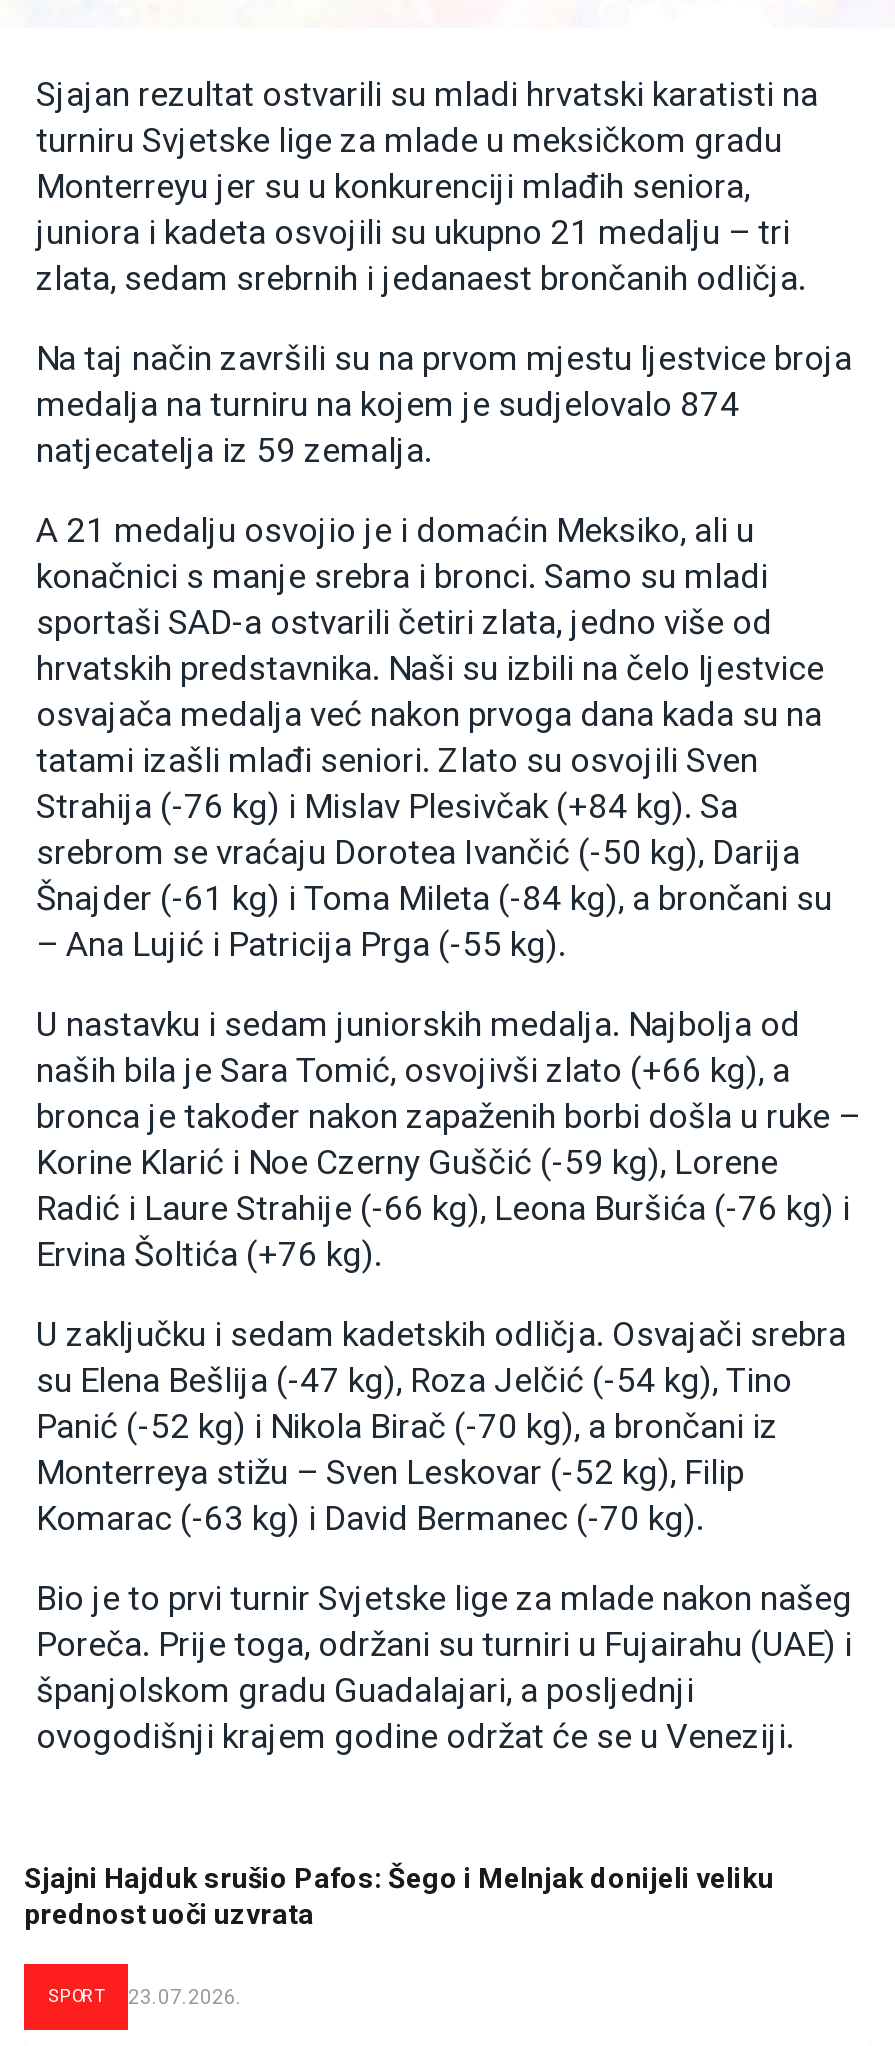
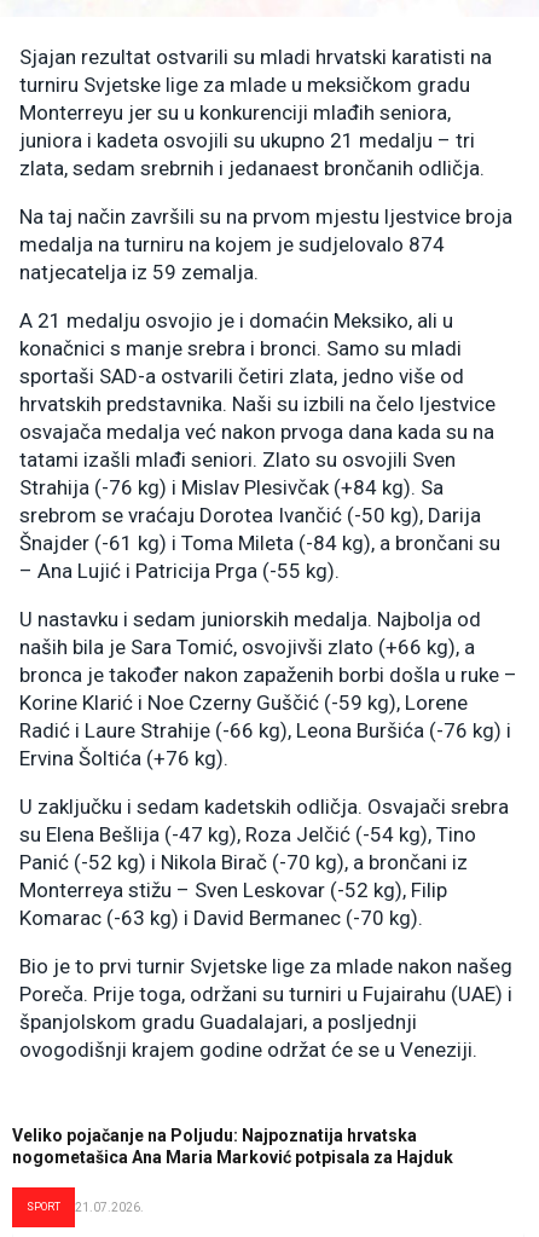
- Sjajni Hajduk srušio Pafos: Šego i Melnjak donijeli veliku
- prednost uoči uzvrata
+ Veliko pojačanje na Poljudu: Najpoznatija hrvatska
+ nogometašica Ana Maria Marković potpisala za Hajduk

- SPORT 23.07.2026.
+ SPORT 21.07.2026.
